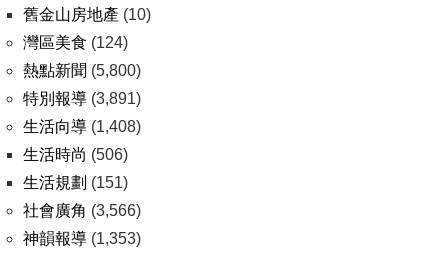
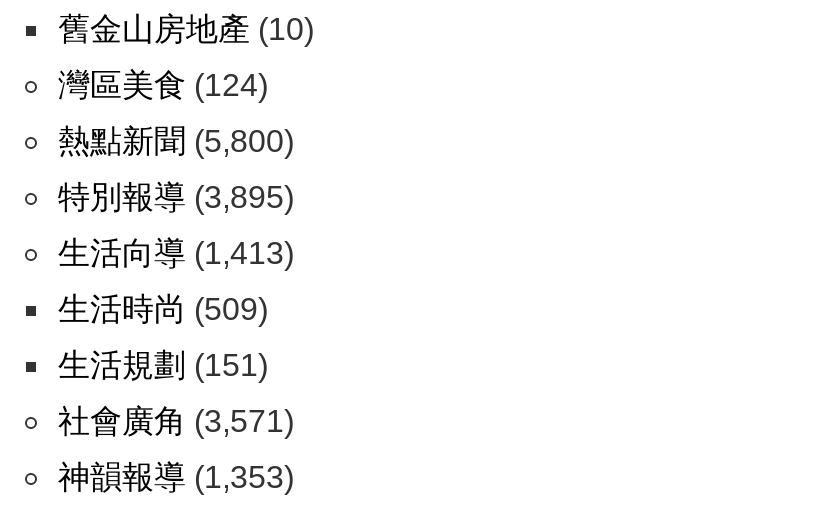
- 特別報導(3,891)
+ 特別報導(3,895)

- 生活向導(1,408)
+ 生活向導(1,413)

- 生活時尚(506)
+ 生活時尚(509)

- 社會廣角(3,566)
+ 社會廣角(3,571)
